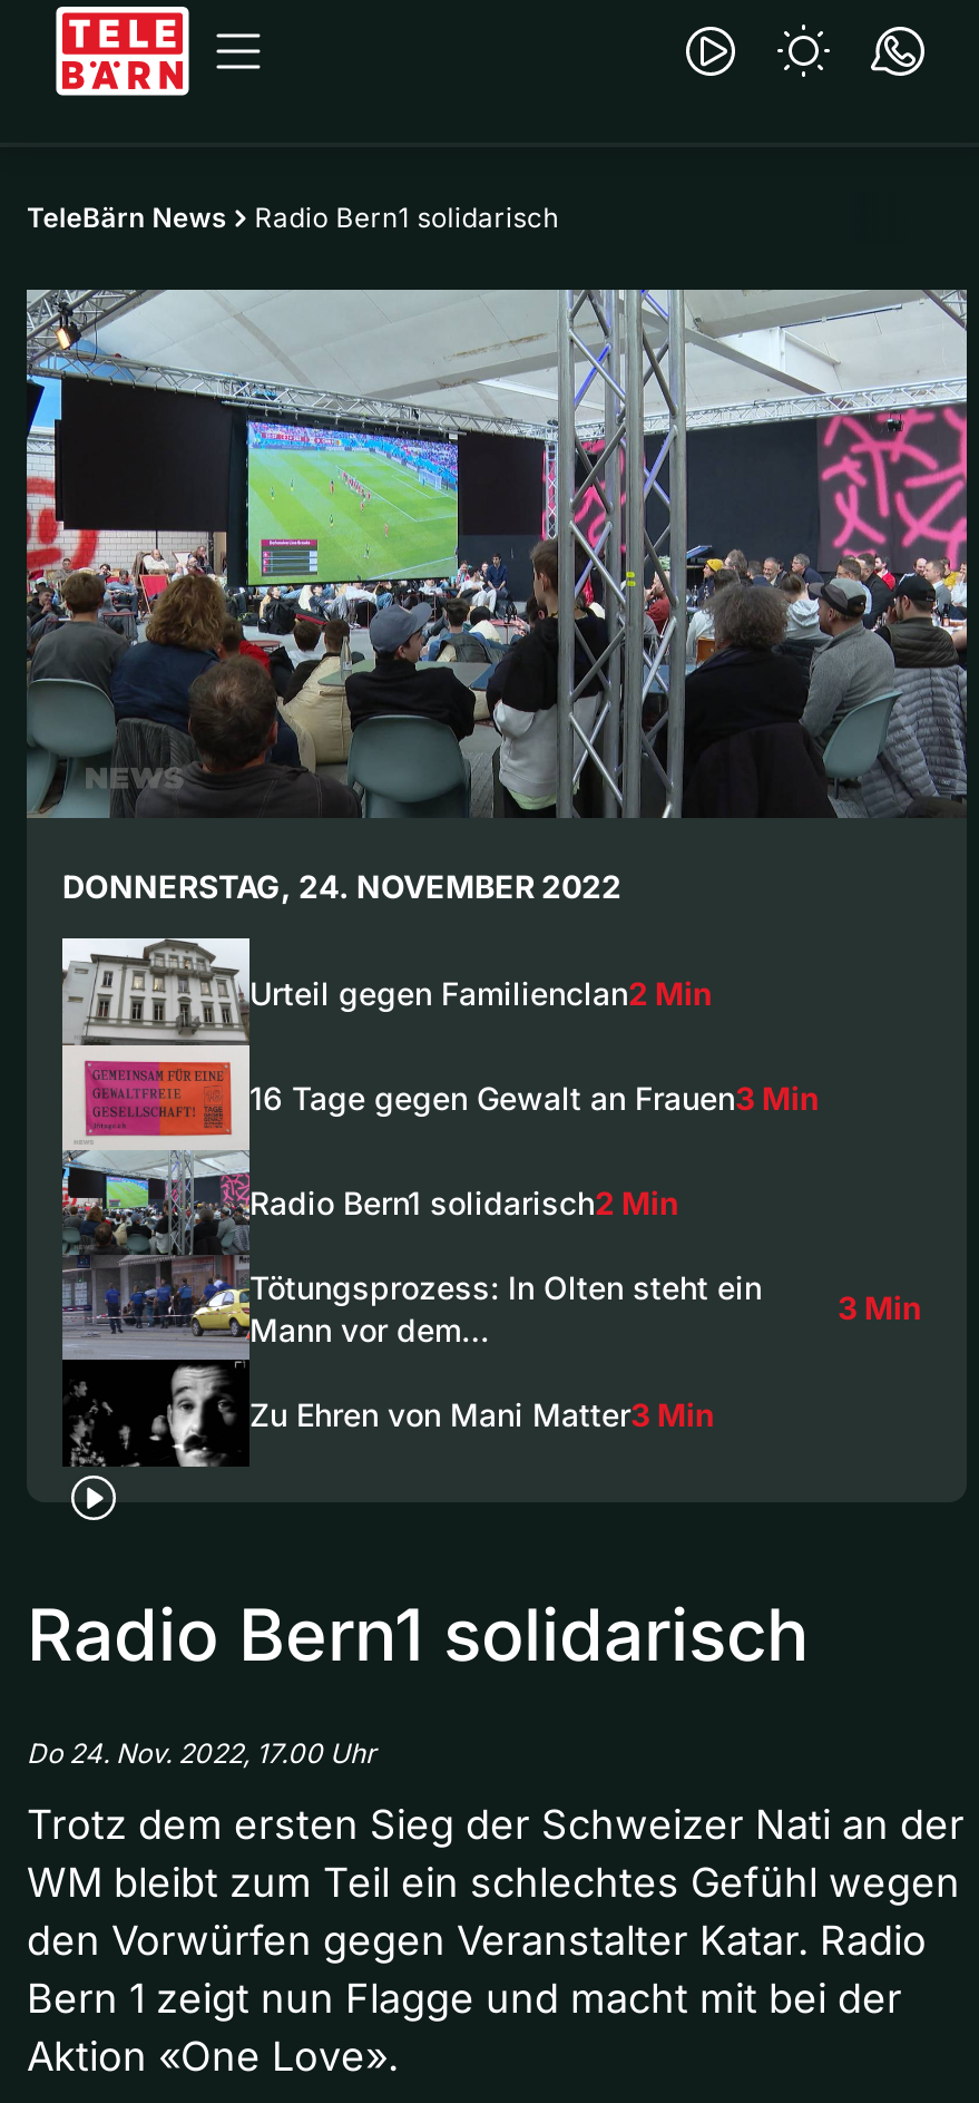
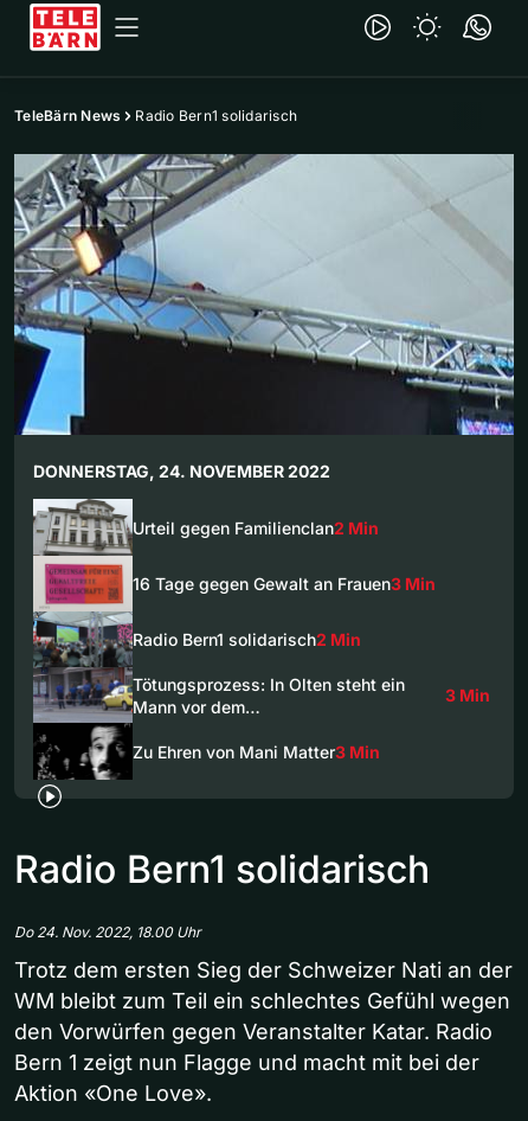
- [image]
+ [image]

- Do 24. Nov. 2022, 17.00 Uhr
+ Do 24. Nov. 2022, 18.00 Uhr
